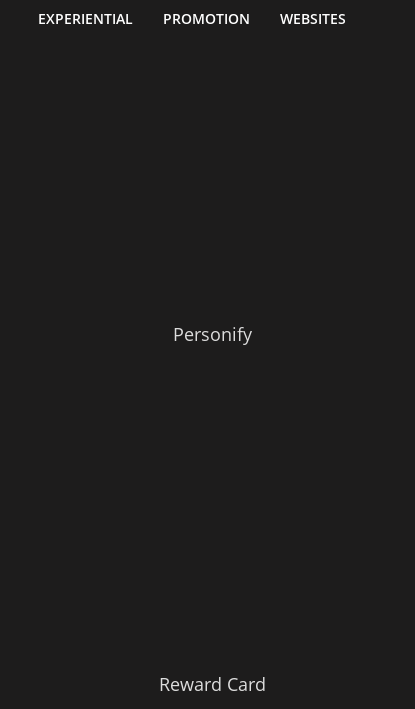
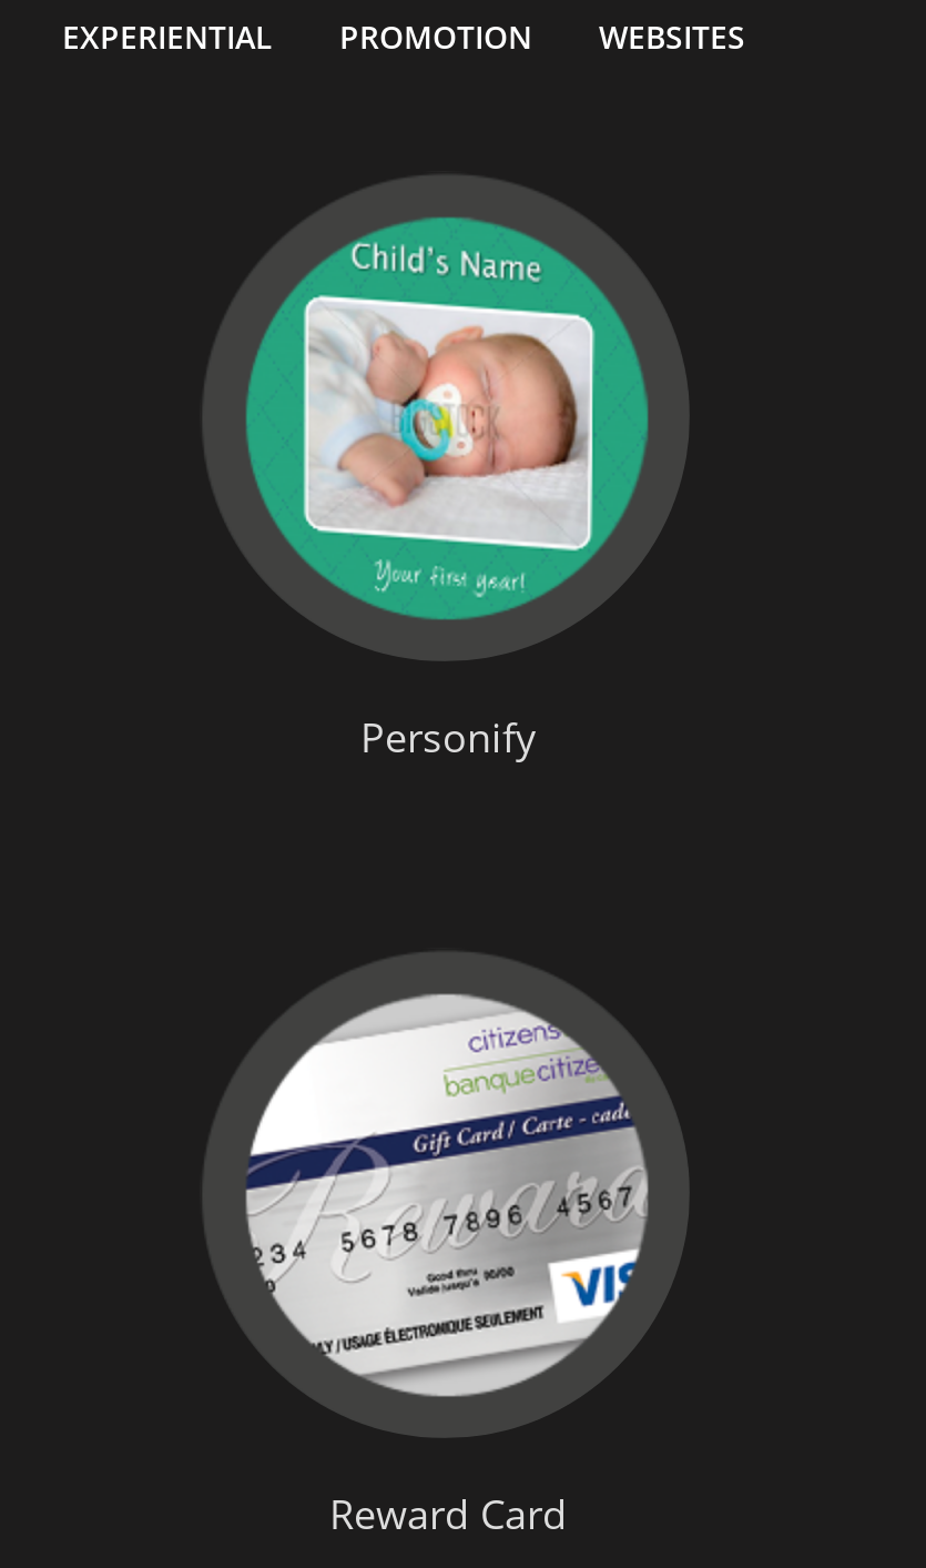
+ [image]

+ [image]
